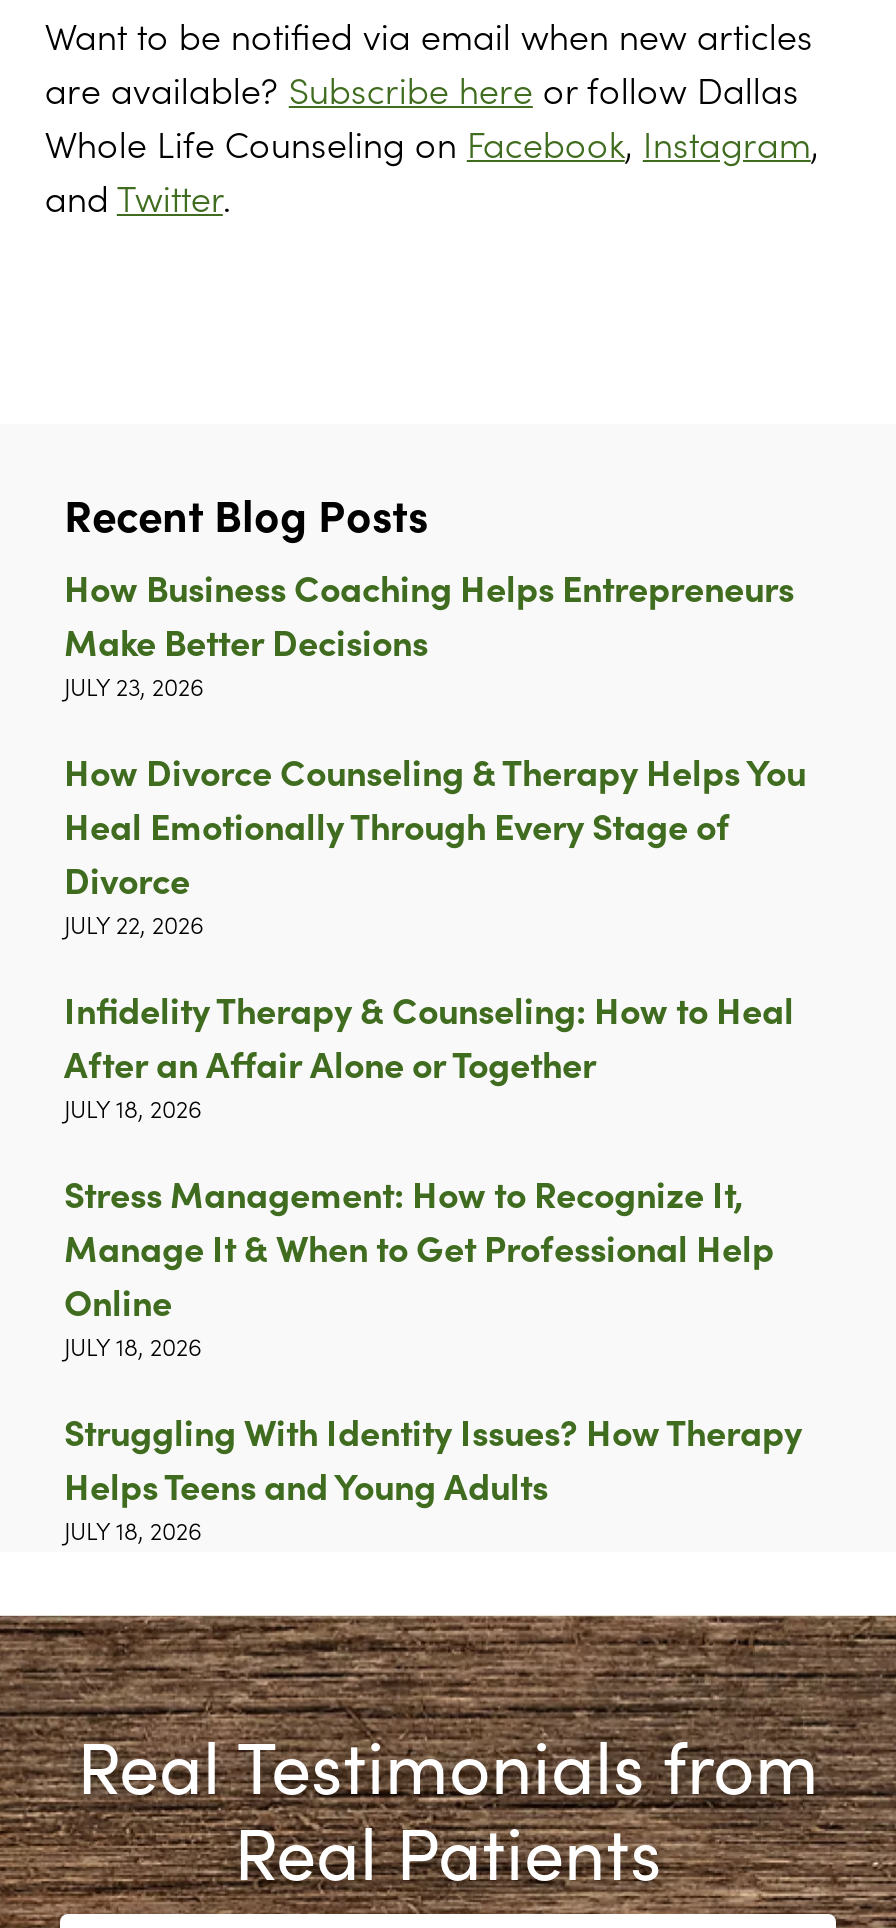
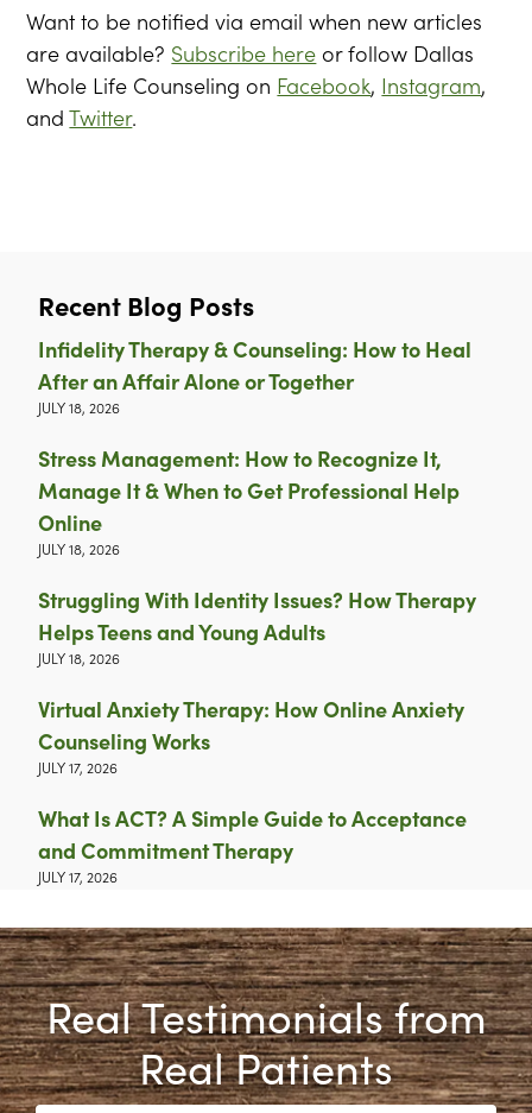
- How Business Coaching Helps Entrepreneurs
- Make Better Decisions
- JULY 23, 2026
- How Divorce Counseling & Therapy Helps You
- Heal Emotionally Through Every Stage of
- Divorce
- JULY 22, 2026

moved up: Infidelity Therapy & Counseling: How to Heal | After an Affair Alone or Together | JULY 18, 2026 | ... | Helps Teens and Young Adults | JULY 18, 2026

+ Virtual Anxiety Therapy: How Online Anxiety
+ Counseling Works
+ JULY 17, 2026
+ What Is ACT? A Simple Guide to Acceptance
+ and Commitment Therapy
+ JULY 17, 2026
